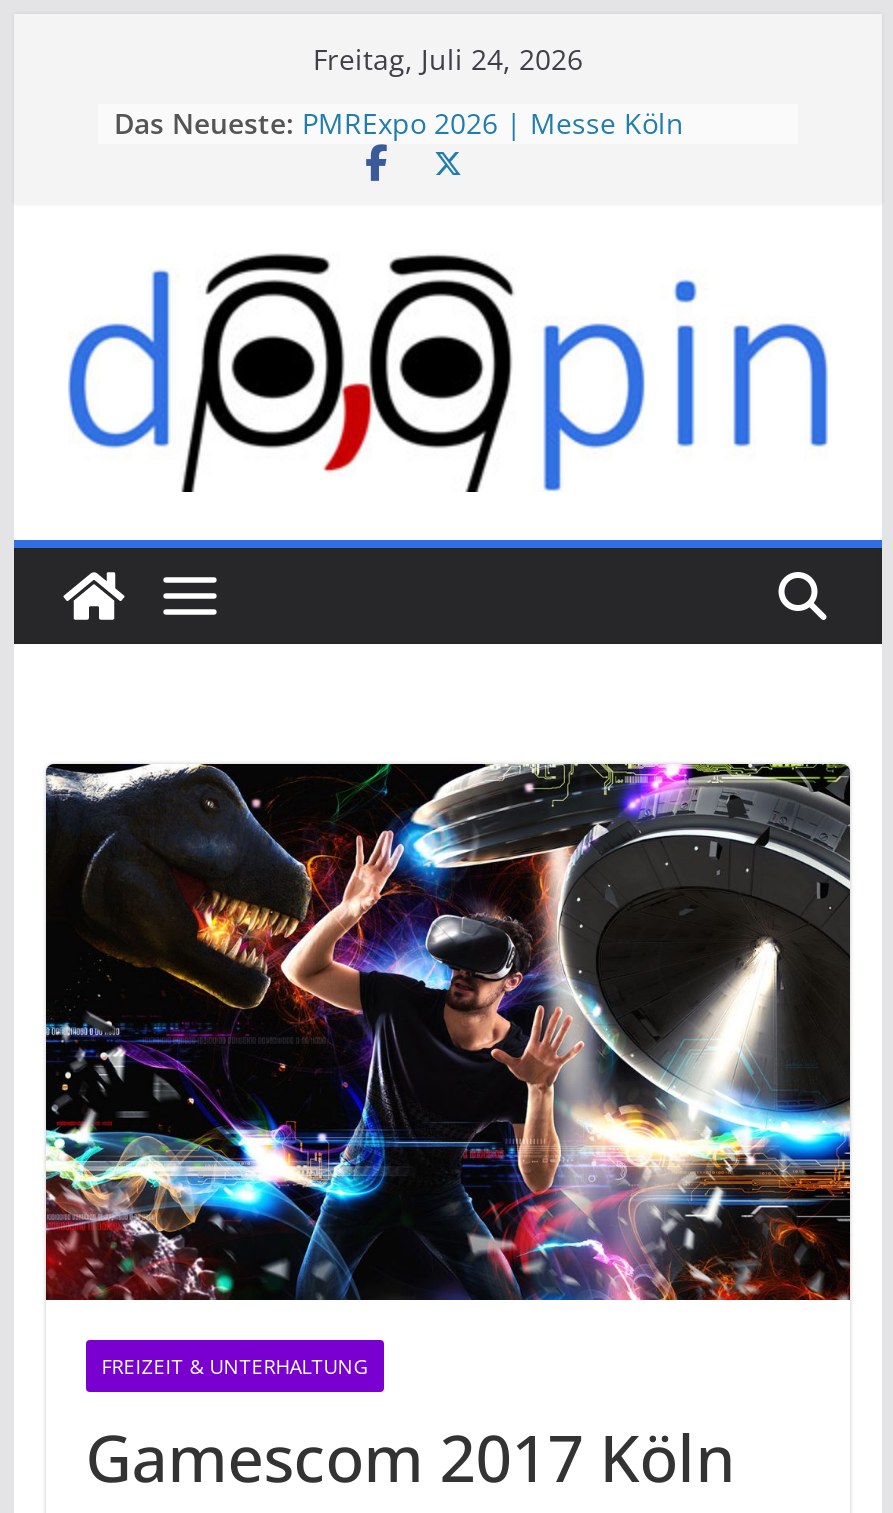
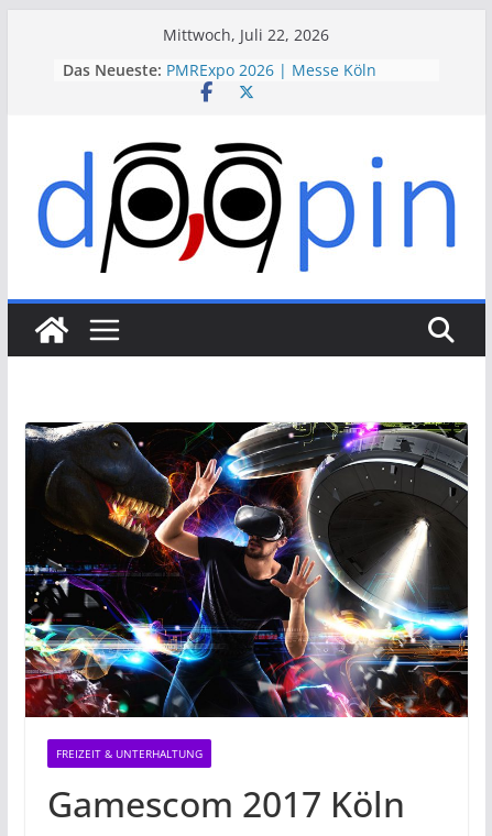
- Freitag, Juli 24, 2026
+ Mittwoch, Juli 22, 2026
